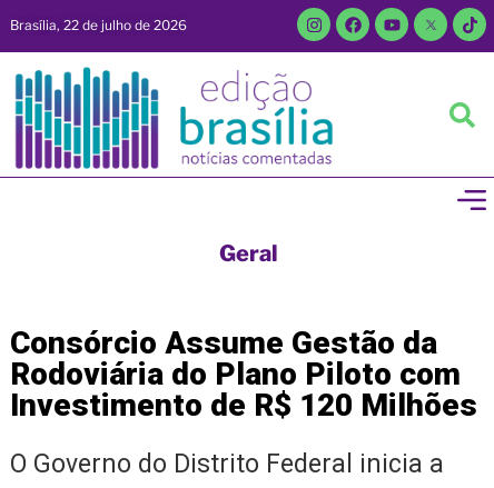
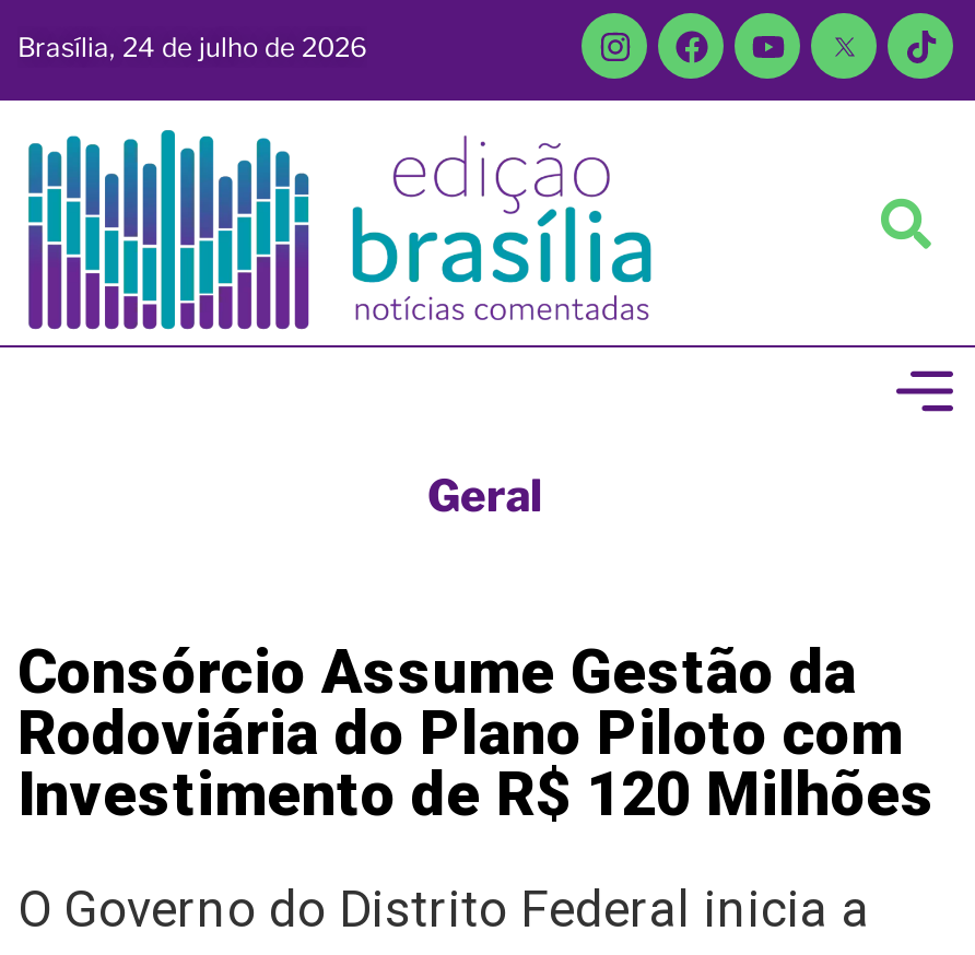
- Brasília, 22 de julho de 2026
+ Brasília, 24 de julho de 2026
